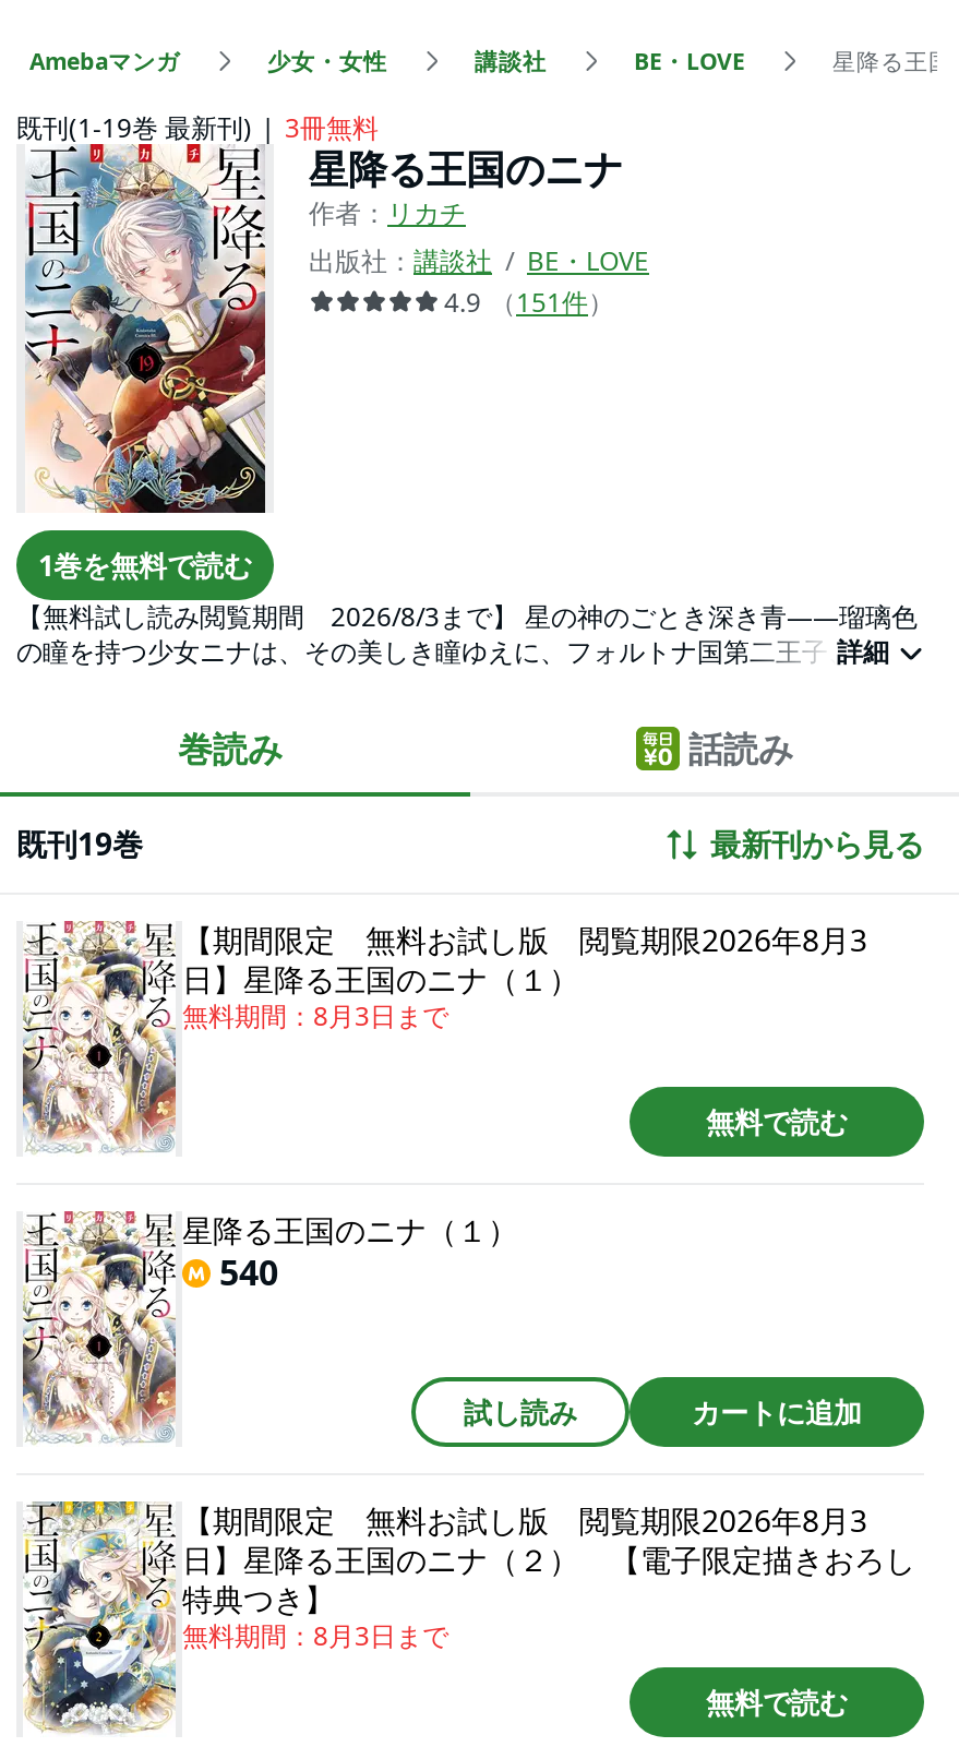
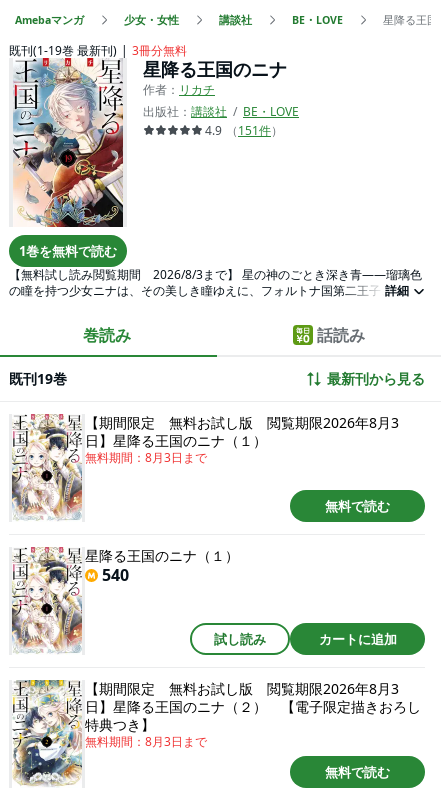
- 既刊(1-19巻 最新刊) 3冊無料
+ 既刊(1-19巻 最新刊) 3冊分無料
